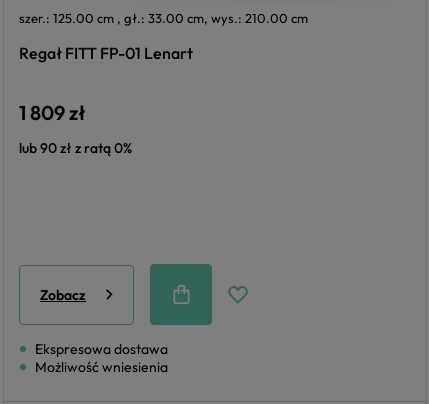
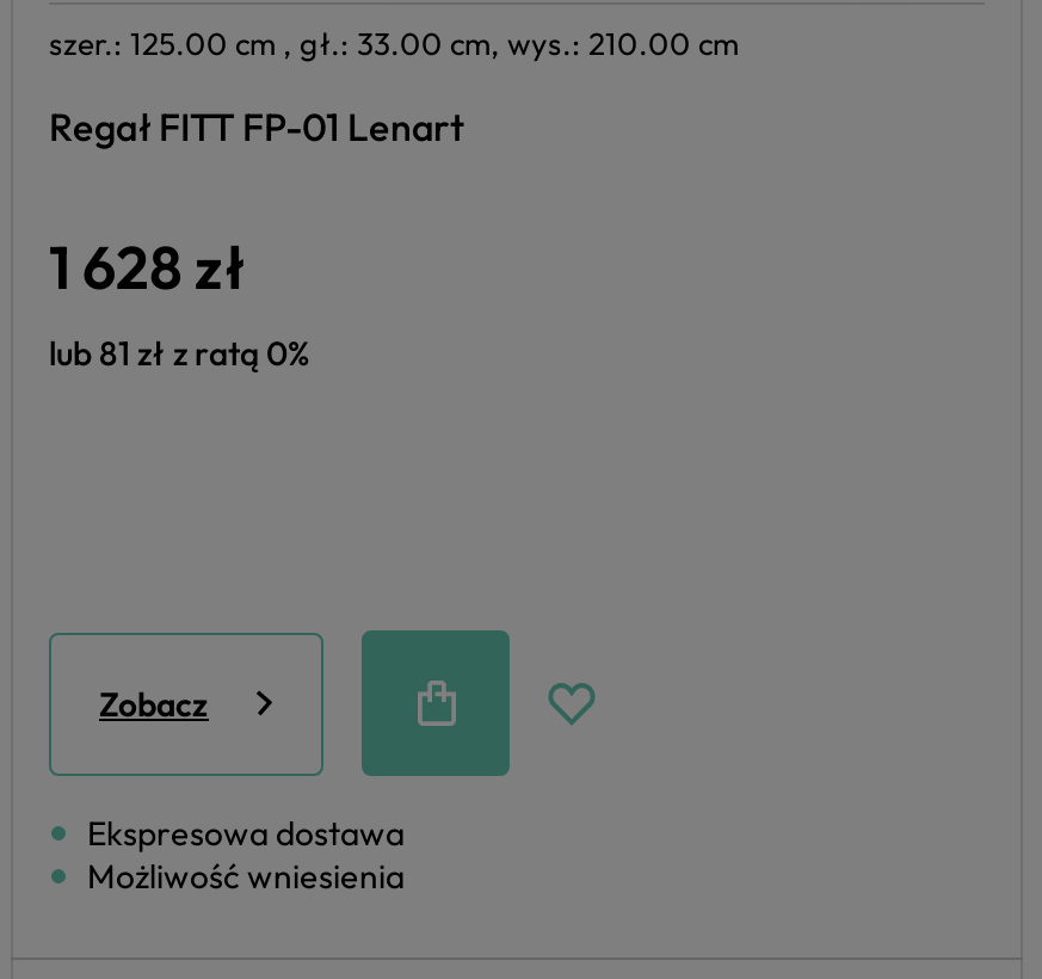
- 1 809 zł
+ 1 628 zł

- lub 90 zł z ratą 0%
+ lub 81 zł z ratą 0%
